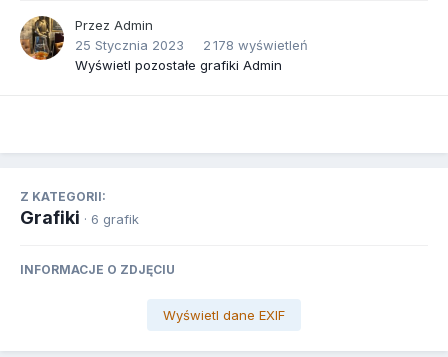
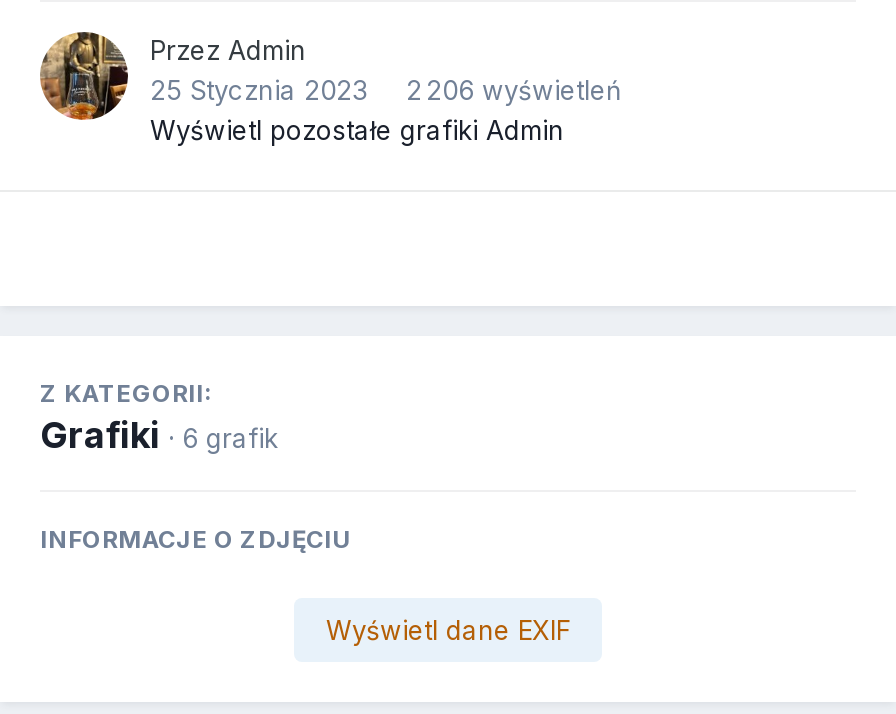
- 25 Stycznia 2023 2 178 wyświetleń
+ 25 Stycznia 2023 2 206 wyświetleń
